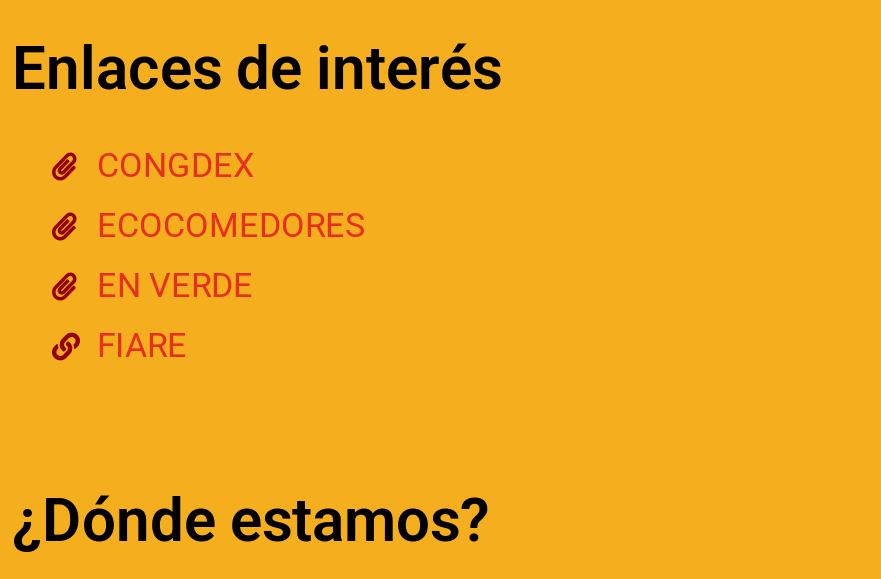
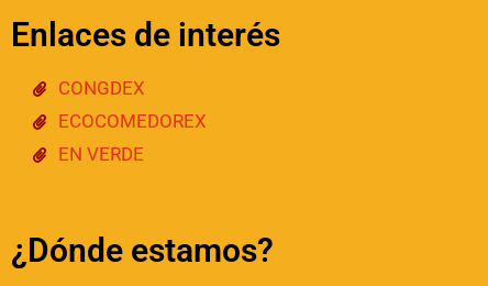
- ECOCOMEDORES
+ ECOCOMEDOREX

- FIARE
